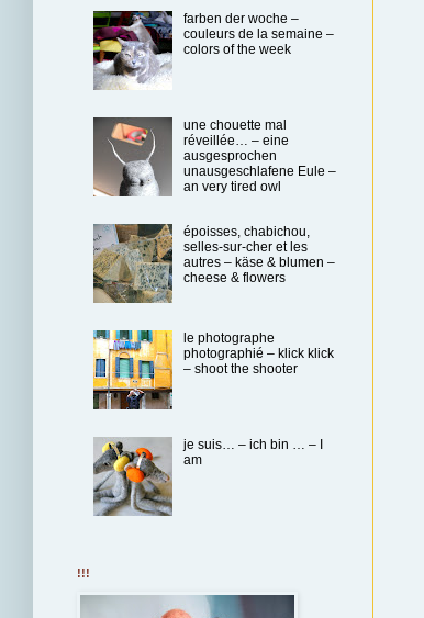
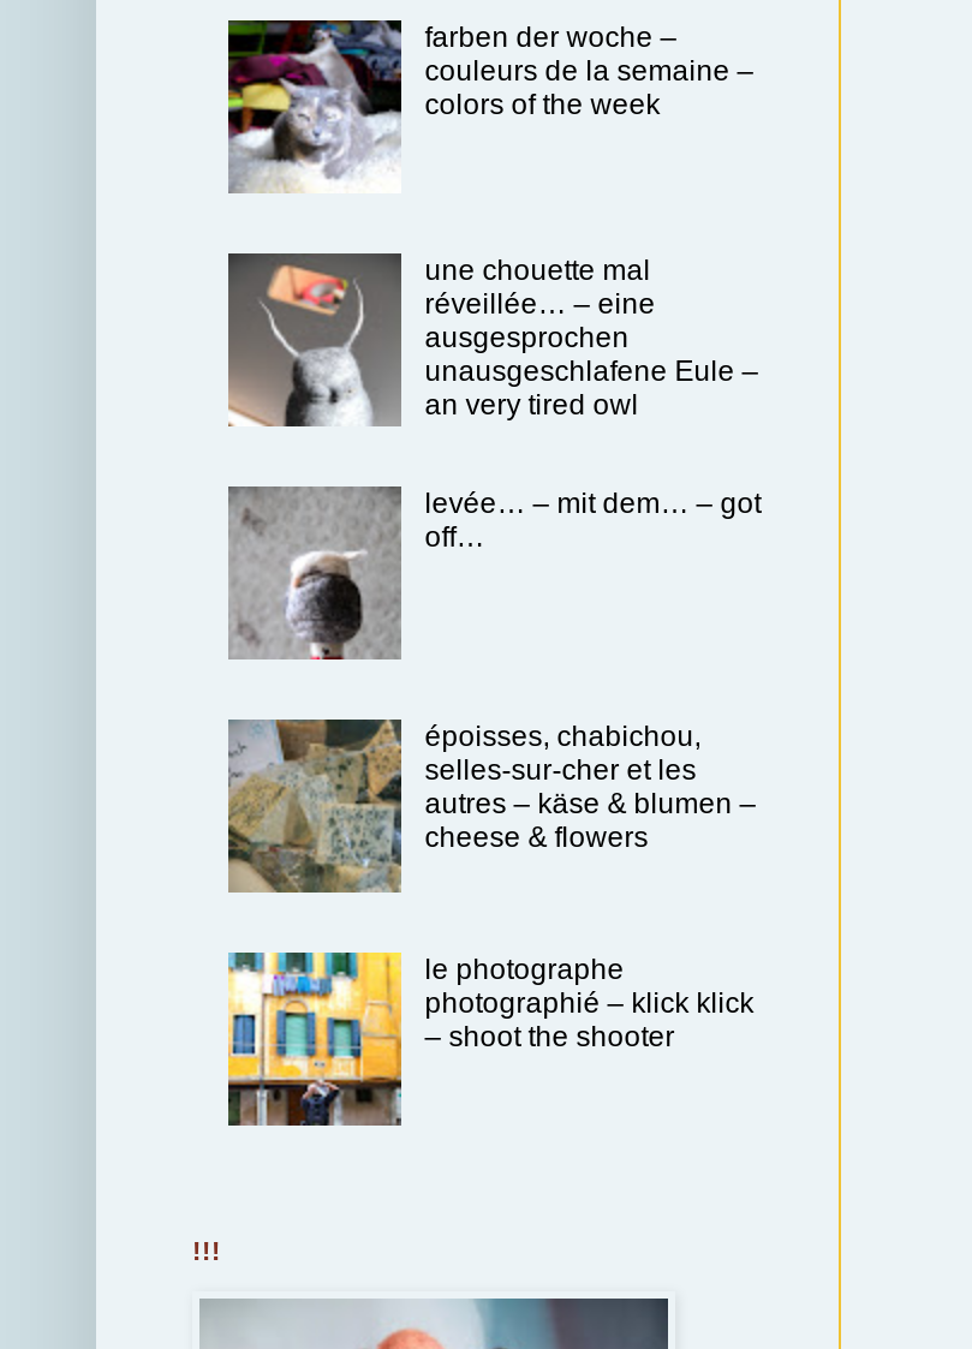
+ [image]
+ levée… – mit dem… – got
+ off…

moved down: [image] | époisses, chabichou, | selles-sur-cher et les | autres – käse & blumen – | cheese & flowers | le photographe | photographié – klick klick | – shoot the shooter

- [image]
- je suis… – ich bin … – I
- am
